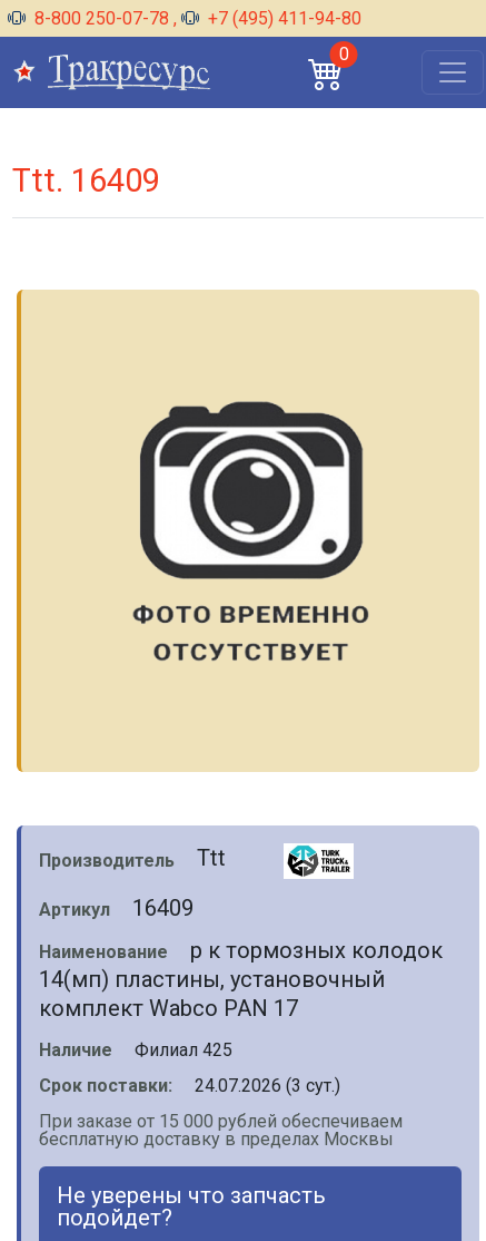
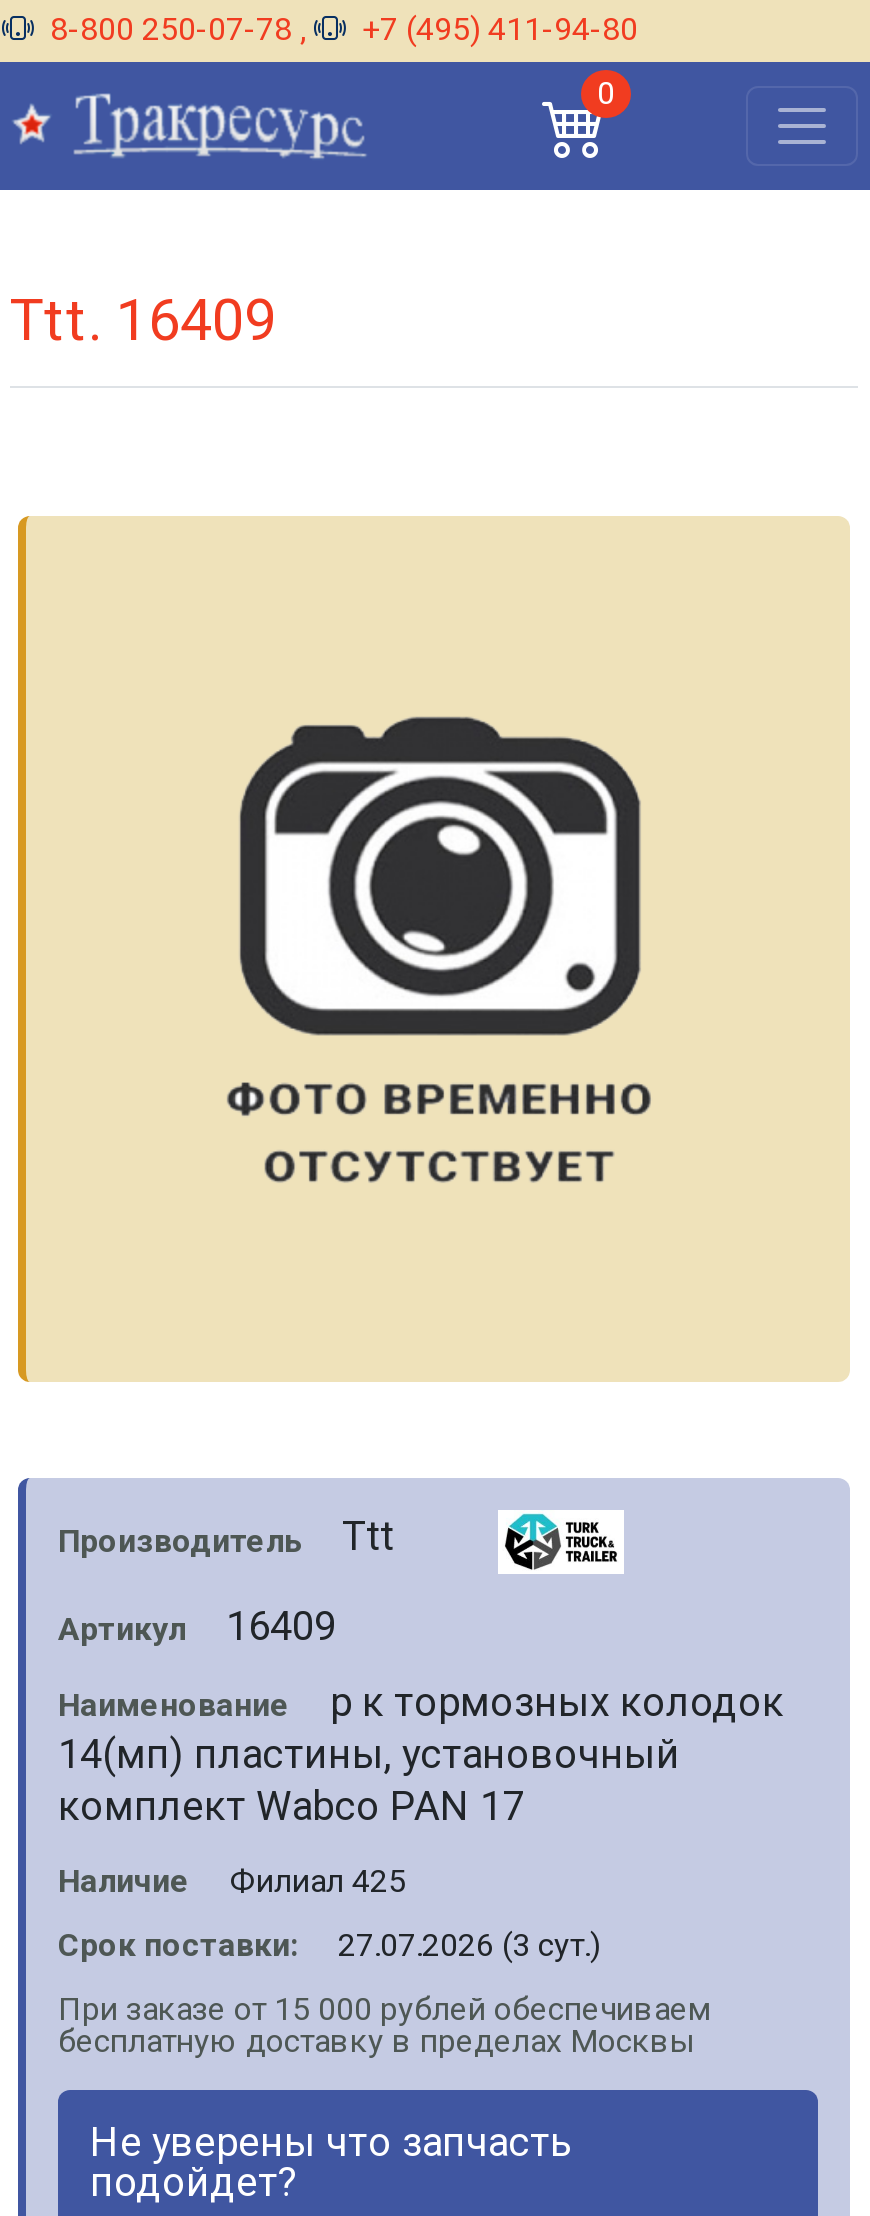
- Срок поставки: 24.07.2026 (3 сут.)
+ Срок поставки: 27.07.2026 (3 сут.)
